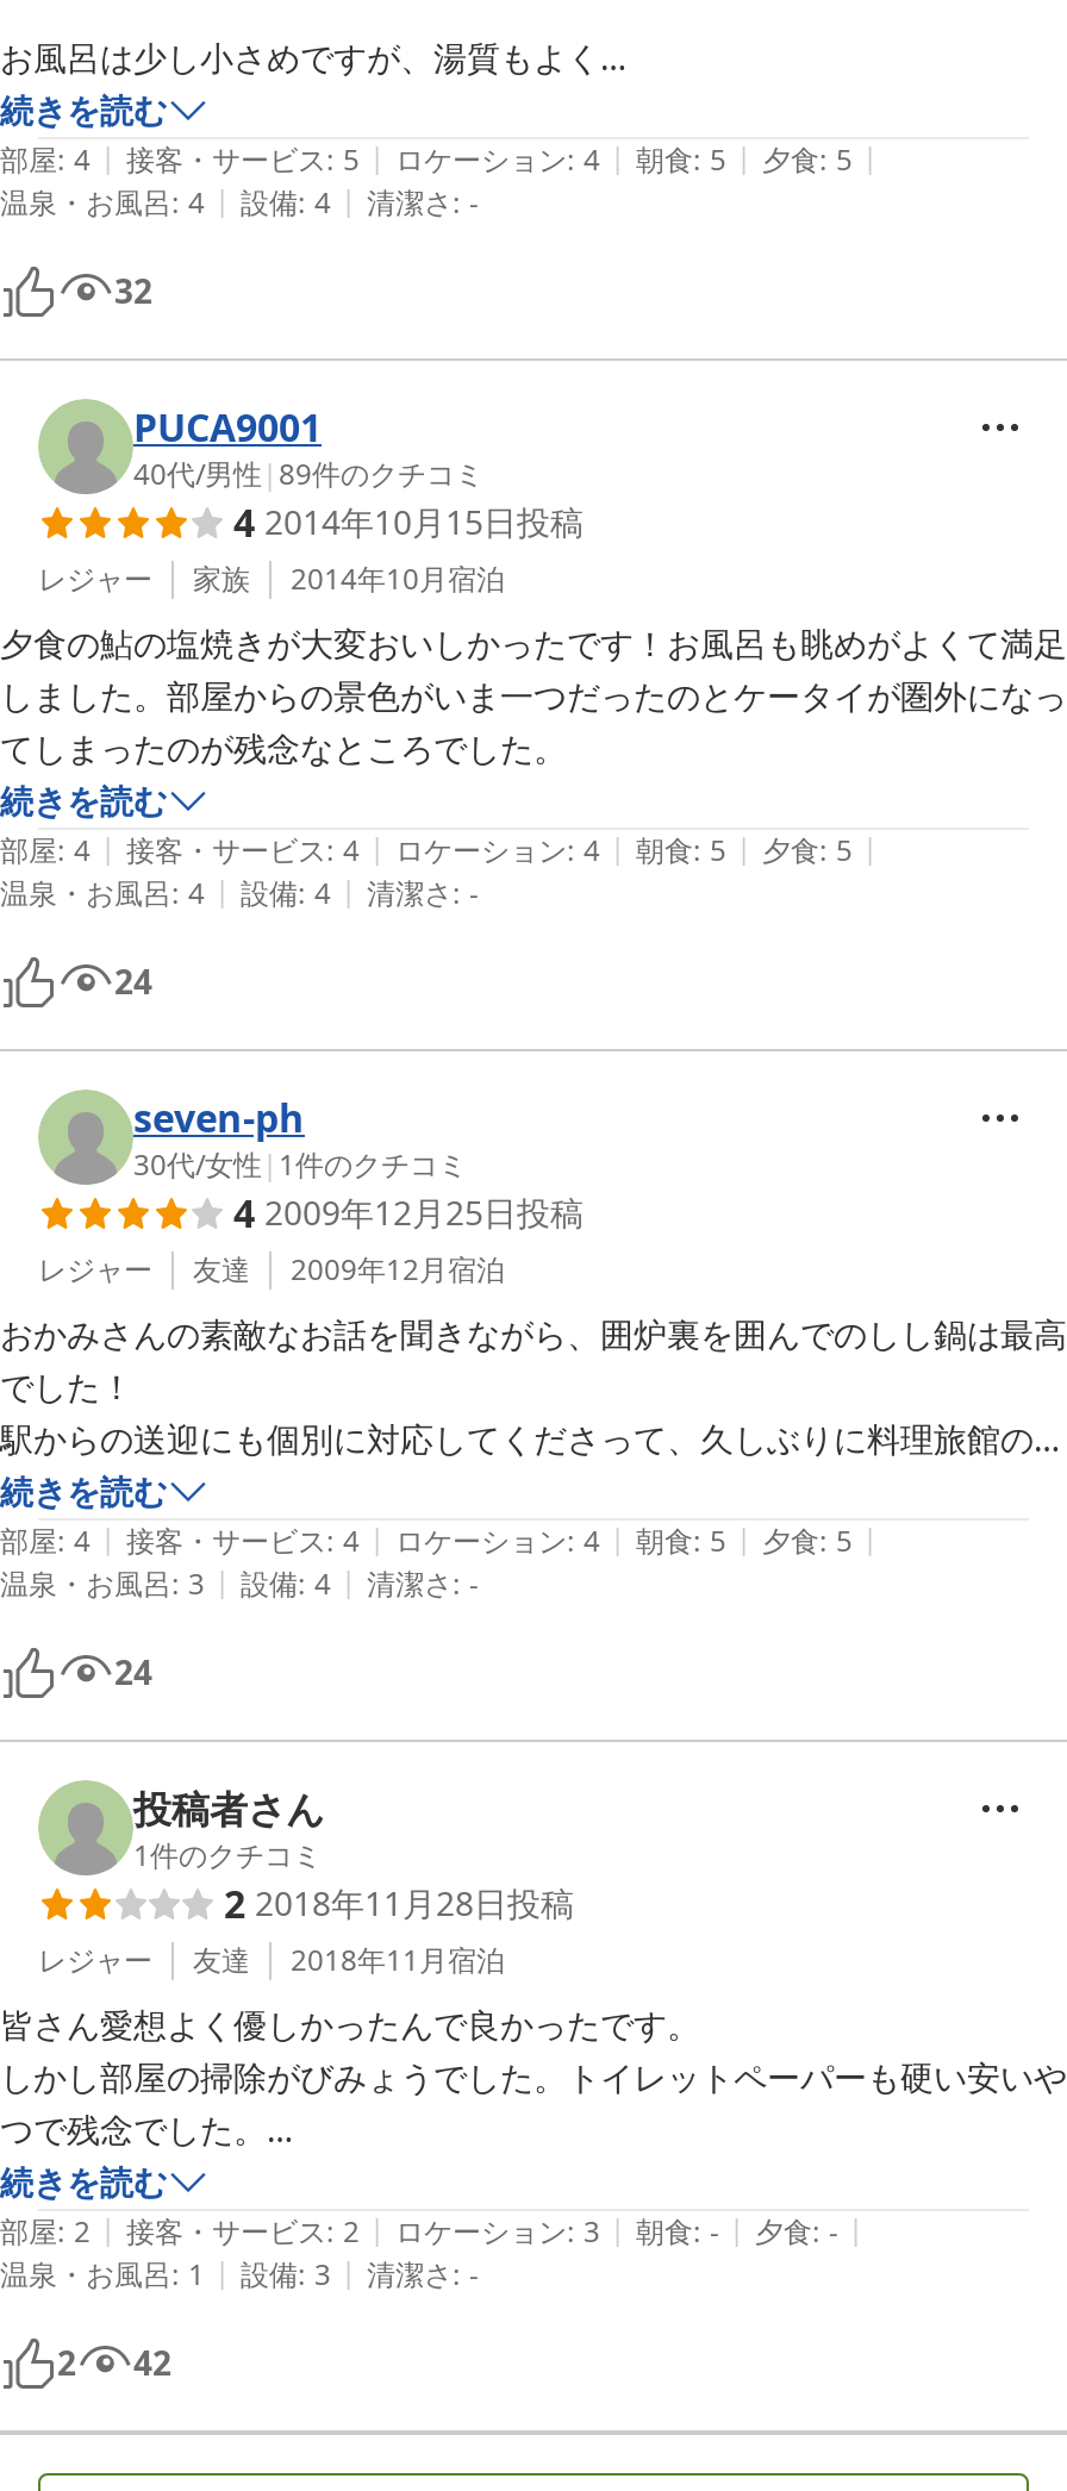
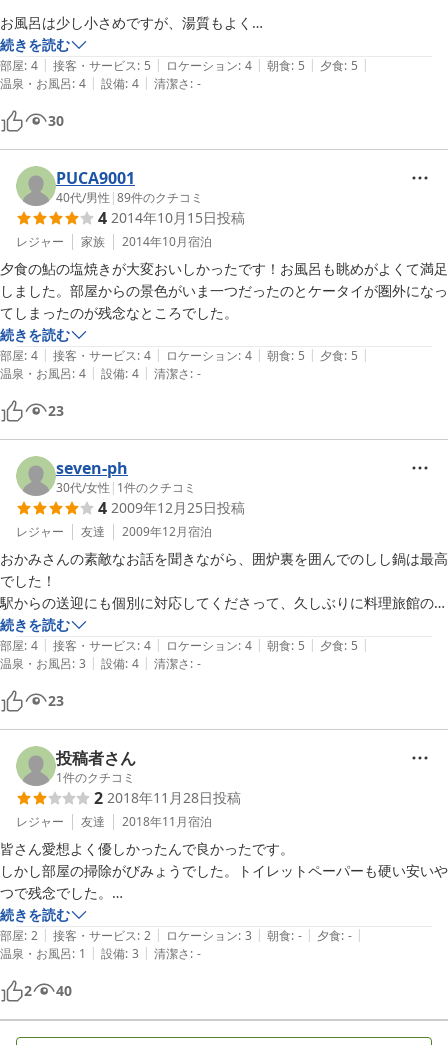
- 32
+ 30

- 24
+ 23

- 24
+ 23

- 2 42
+ 2 40
